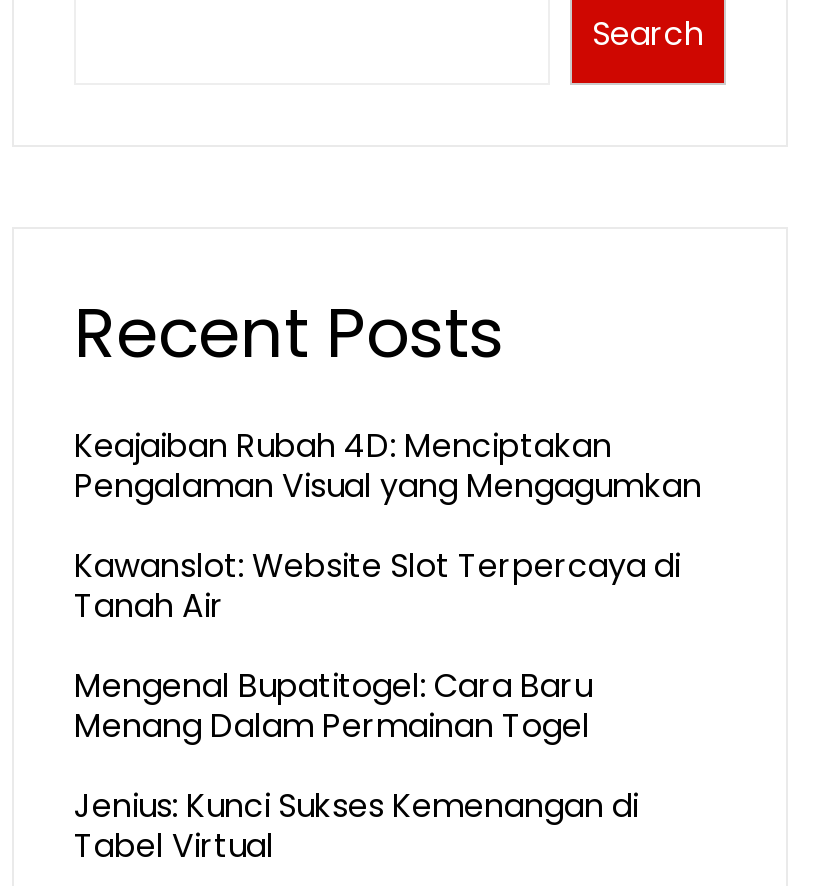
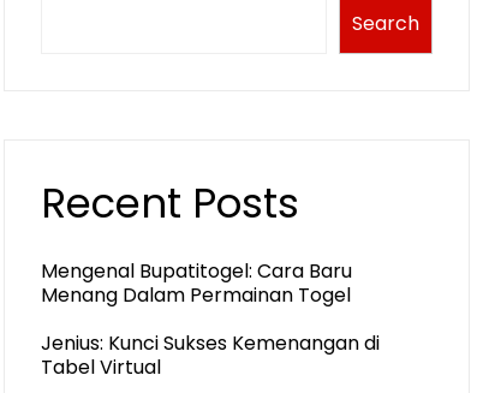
- Keajaiban Rubah 4D: Menciptakan
- Pengalaman Visual yang Mengagumkan
- Kawanslot: Website Slot Terpercaya di
- Tanah Air
